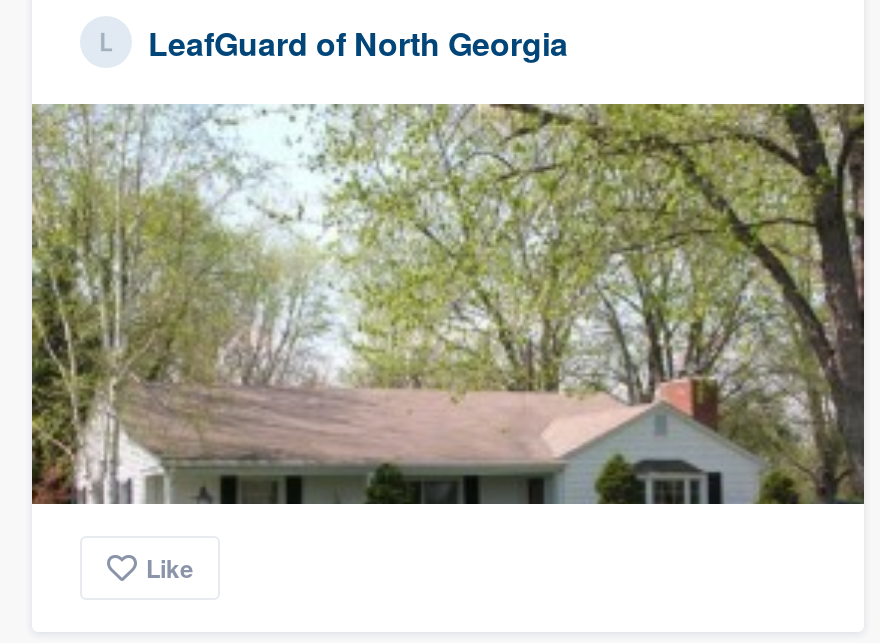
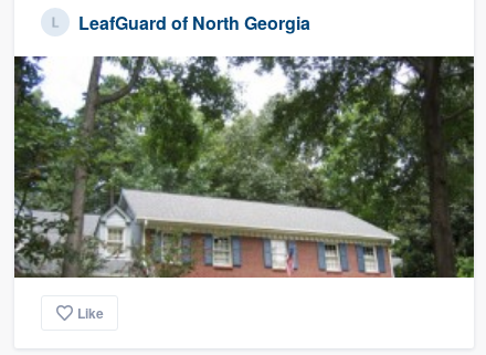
- [image]
+ [image]
